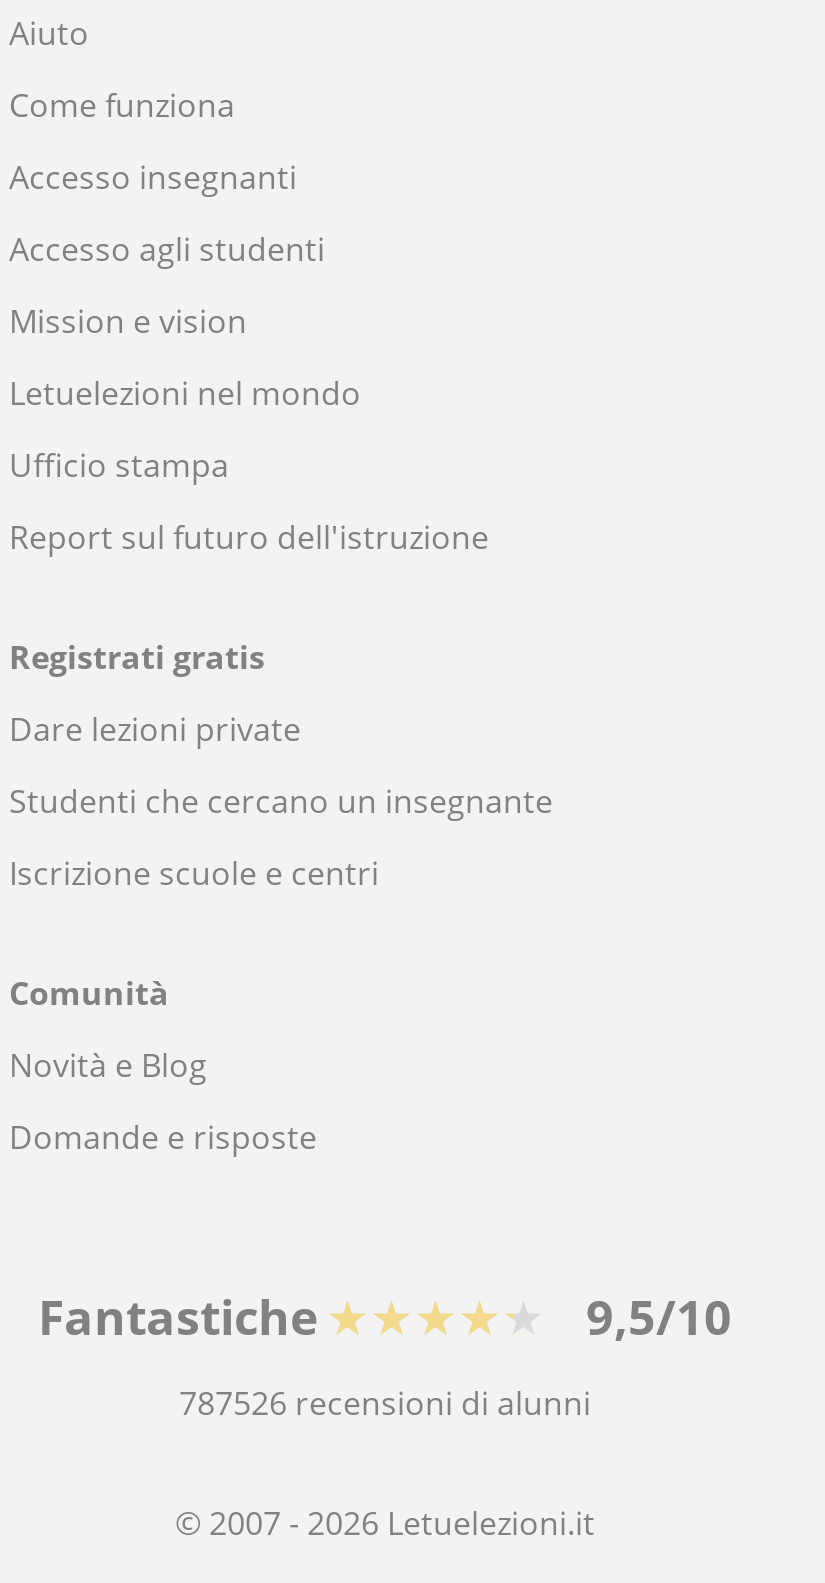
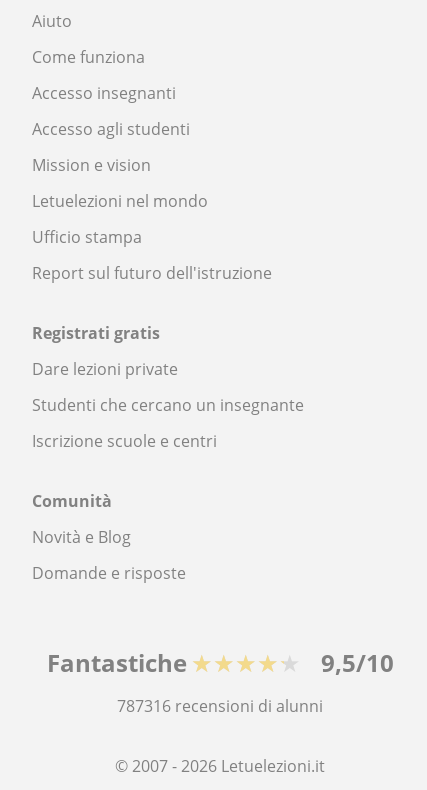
- 787526 recensioni di alunni
+ 787316 recensioni di alunni
